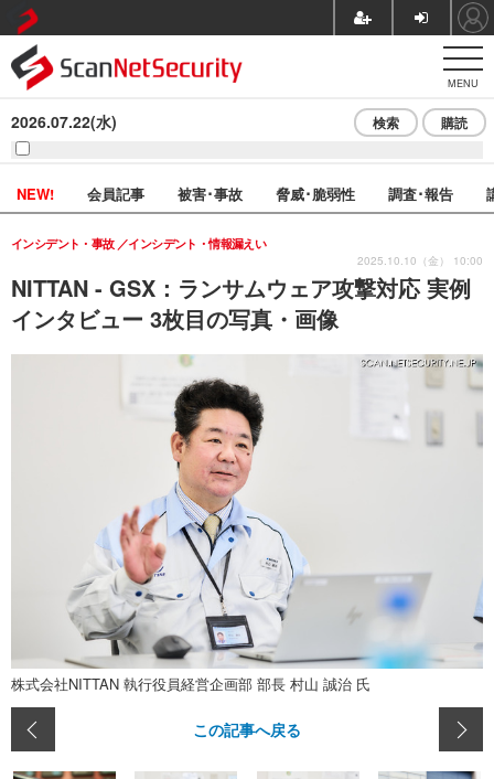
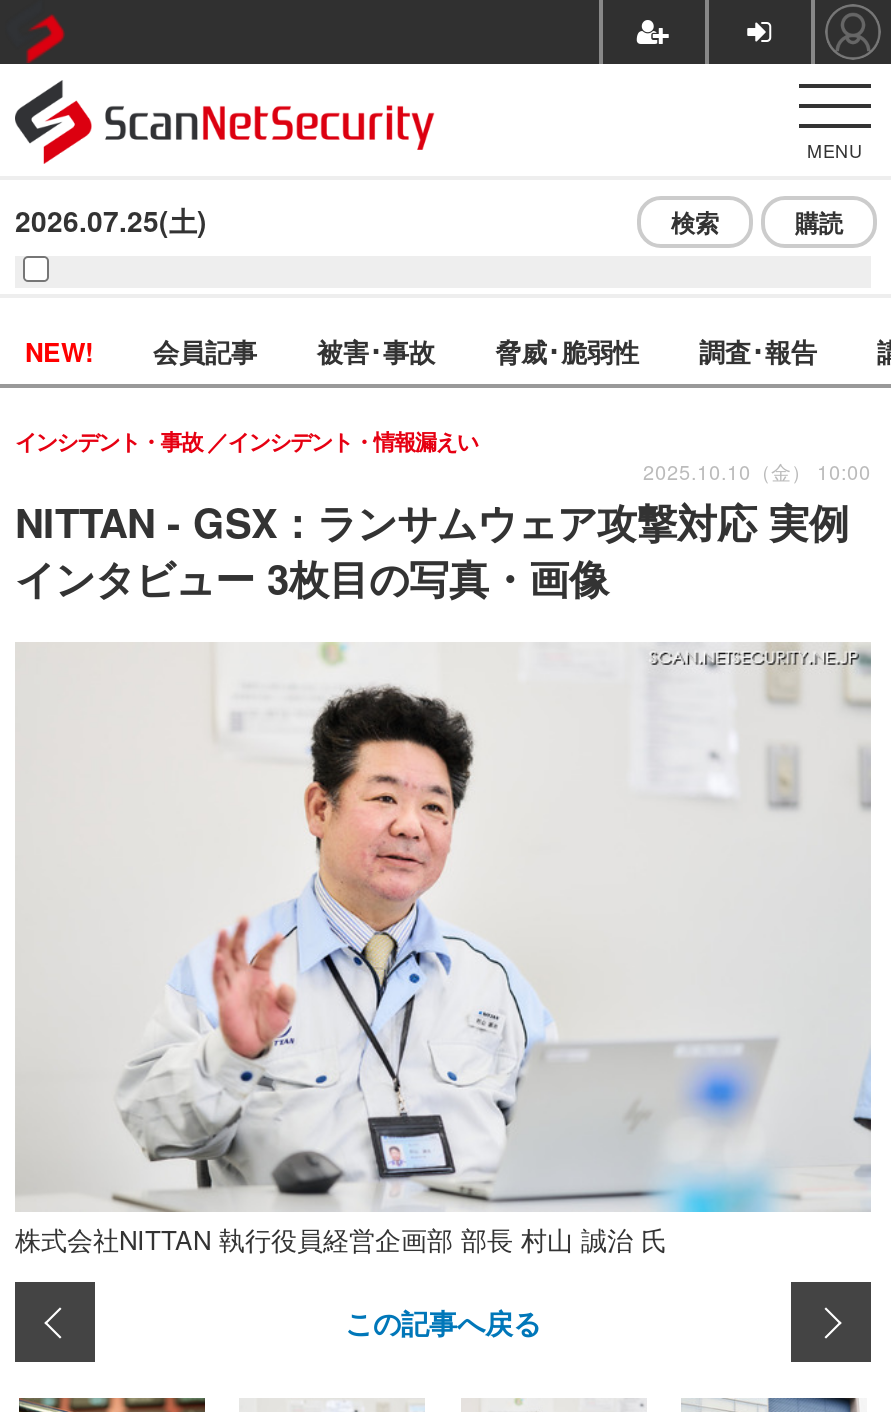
- 2026.07.22(水)
+ 2026.07.25(土)
